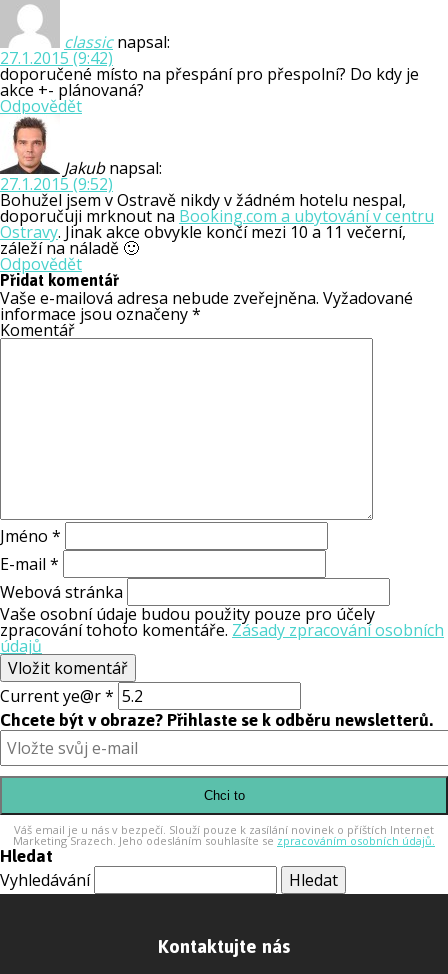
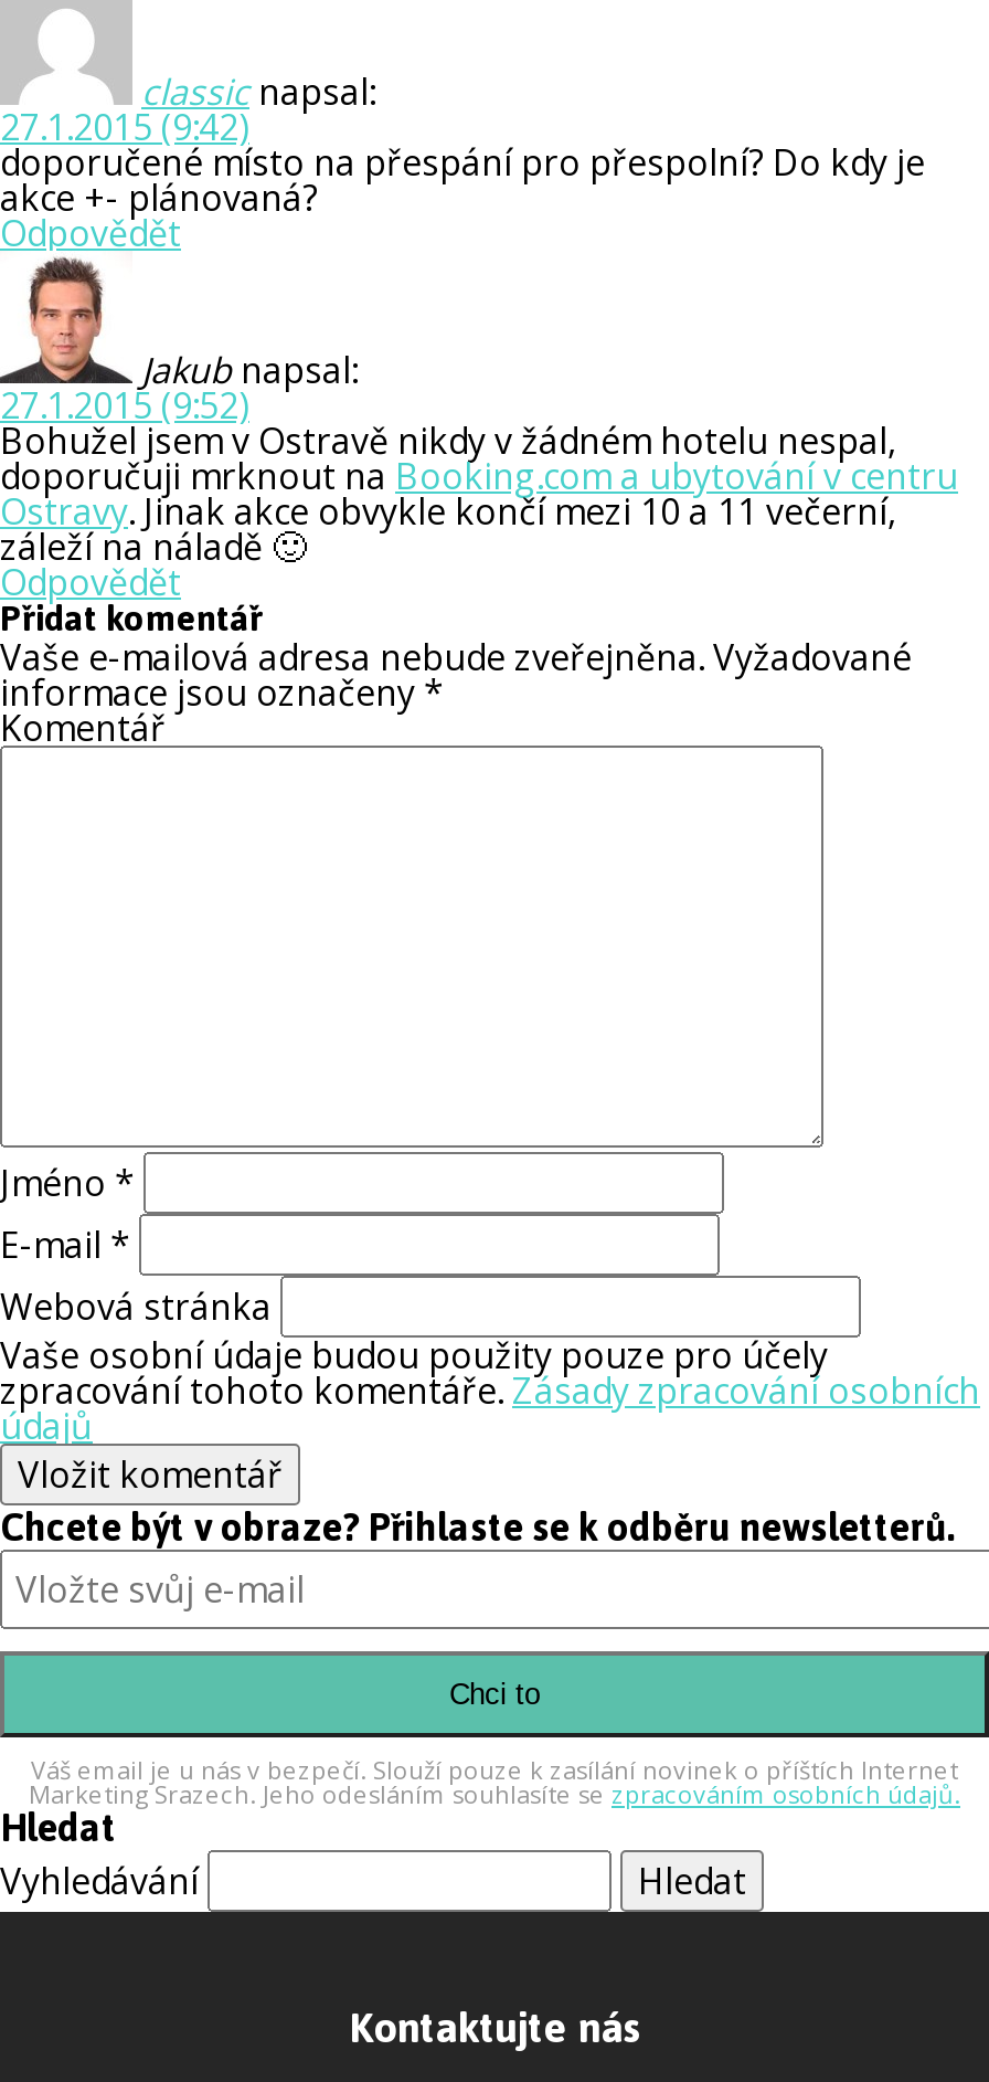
- Current ye@r *
